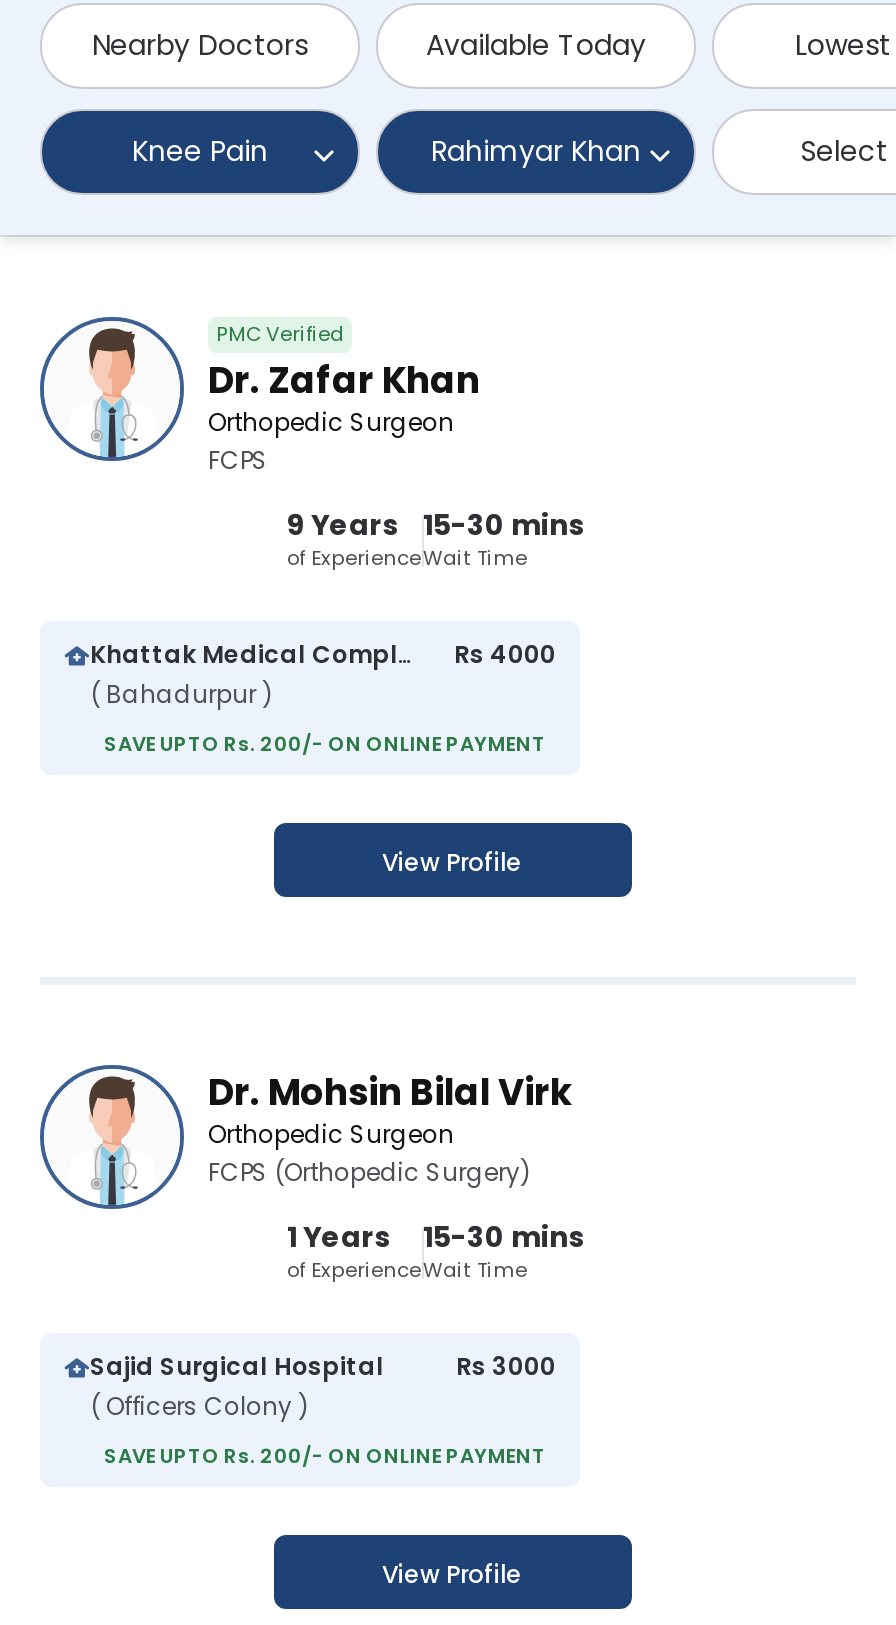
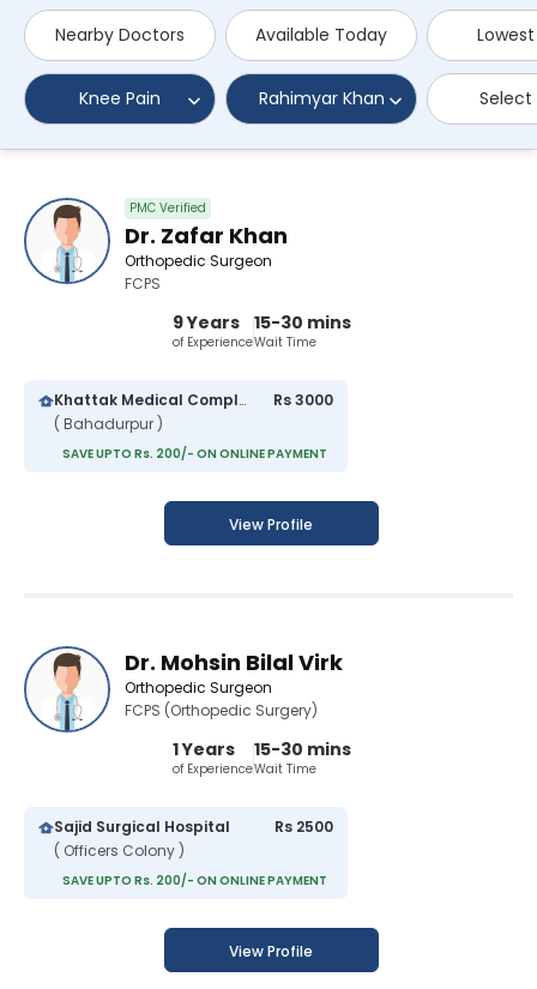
- Rs 4000
+ Rs 3000

- Rs 3000
+ Rs 2500
